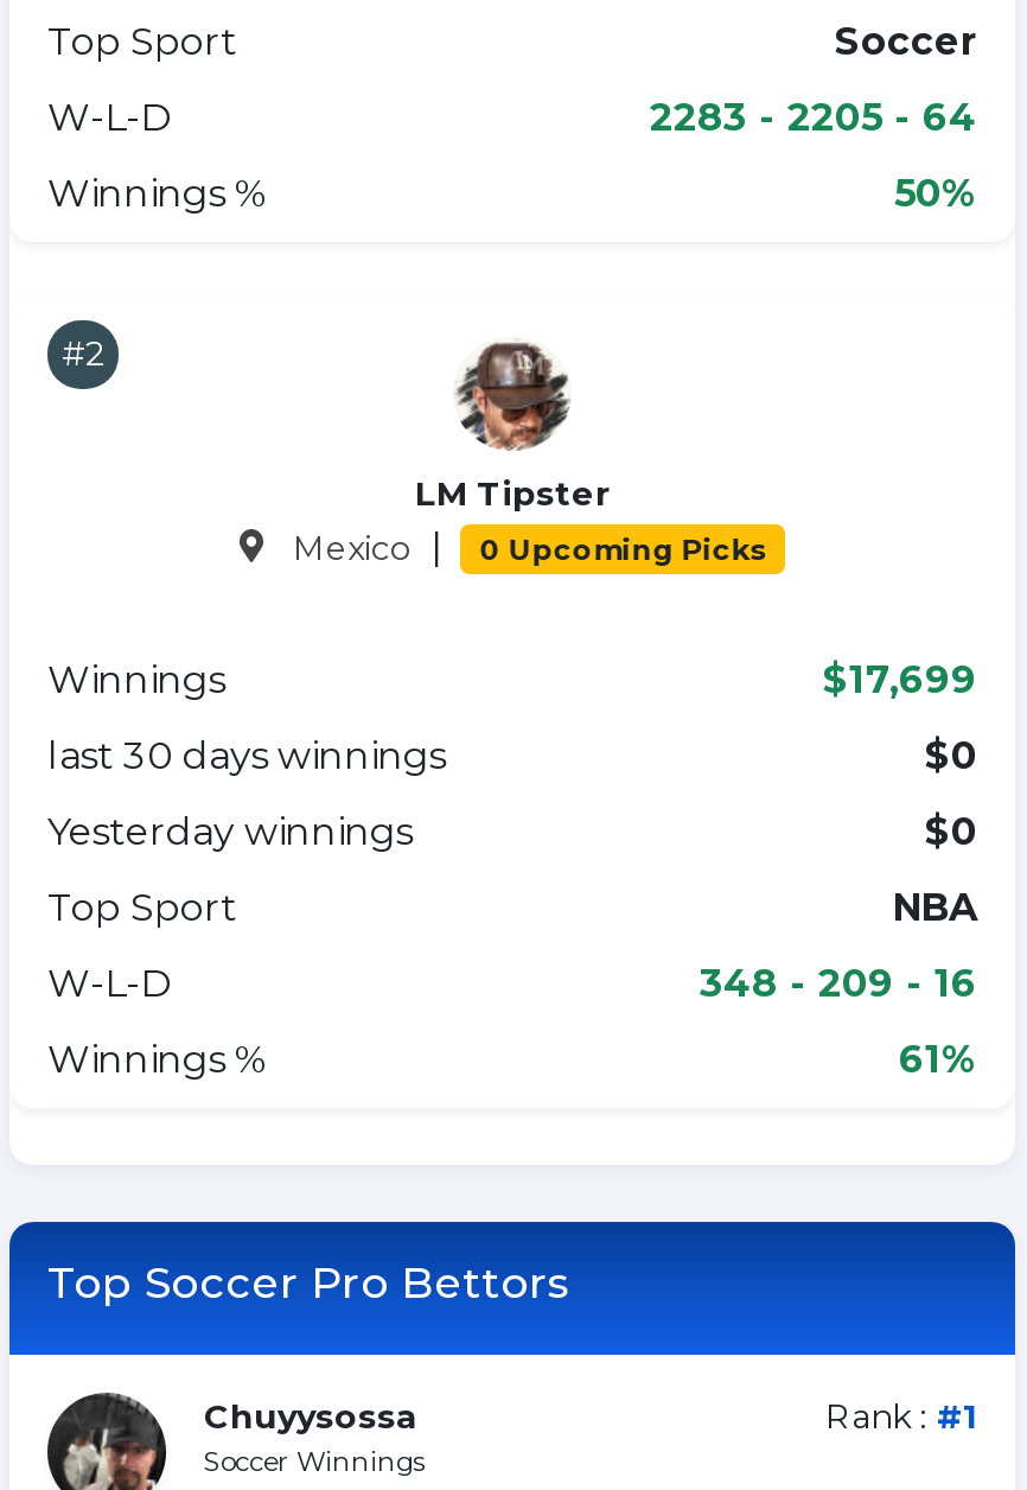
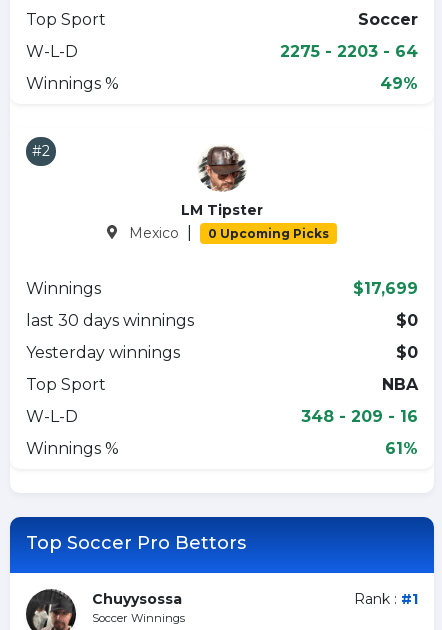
- 2283 - 2205 - 64
+ 2275 - 2203 - 64

- 50%
+ 49%
